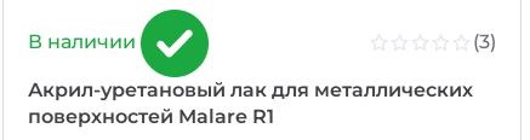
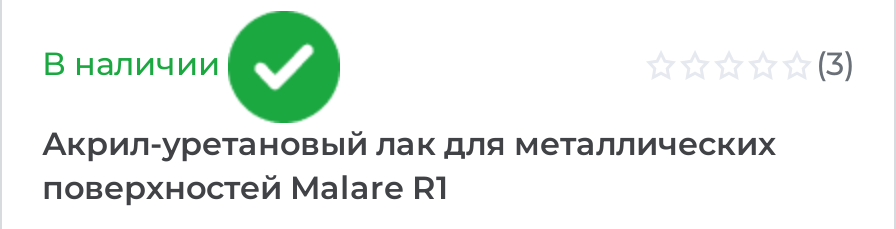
- [image]
+ [image]
